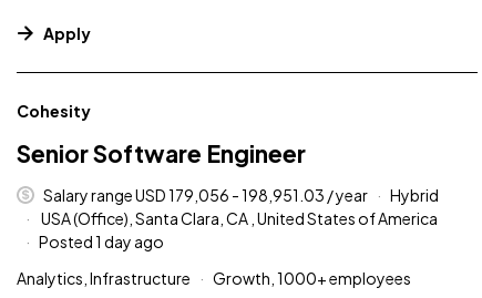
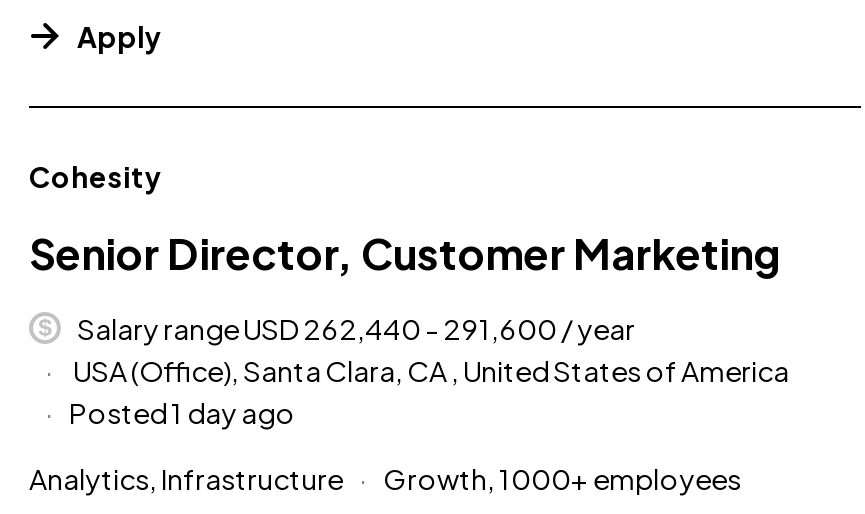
- Senior Software Engineer
+ Senior Director, Customer Marketing

- Salary range USD 179,056 - 198,951.03 / year
- Hybrid
+ Salary range USD 262,440 - 291,600 / year
